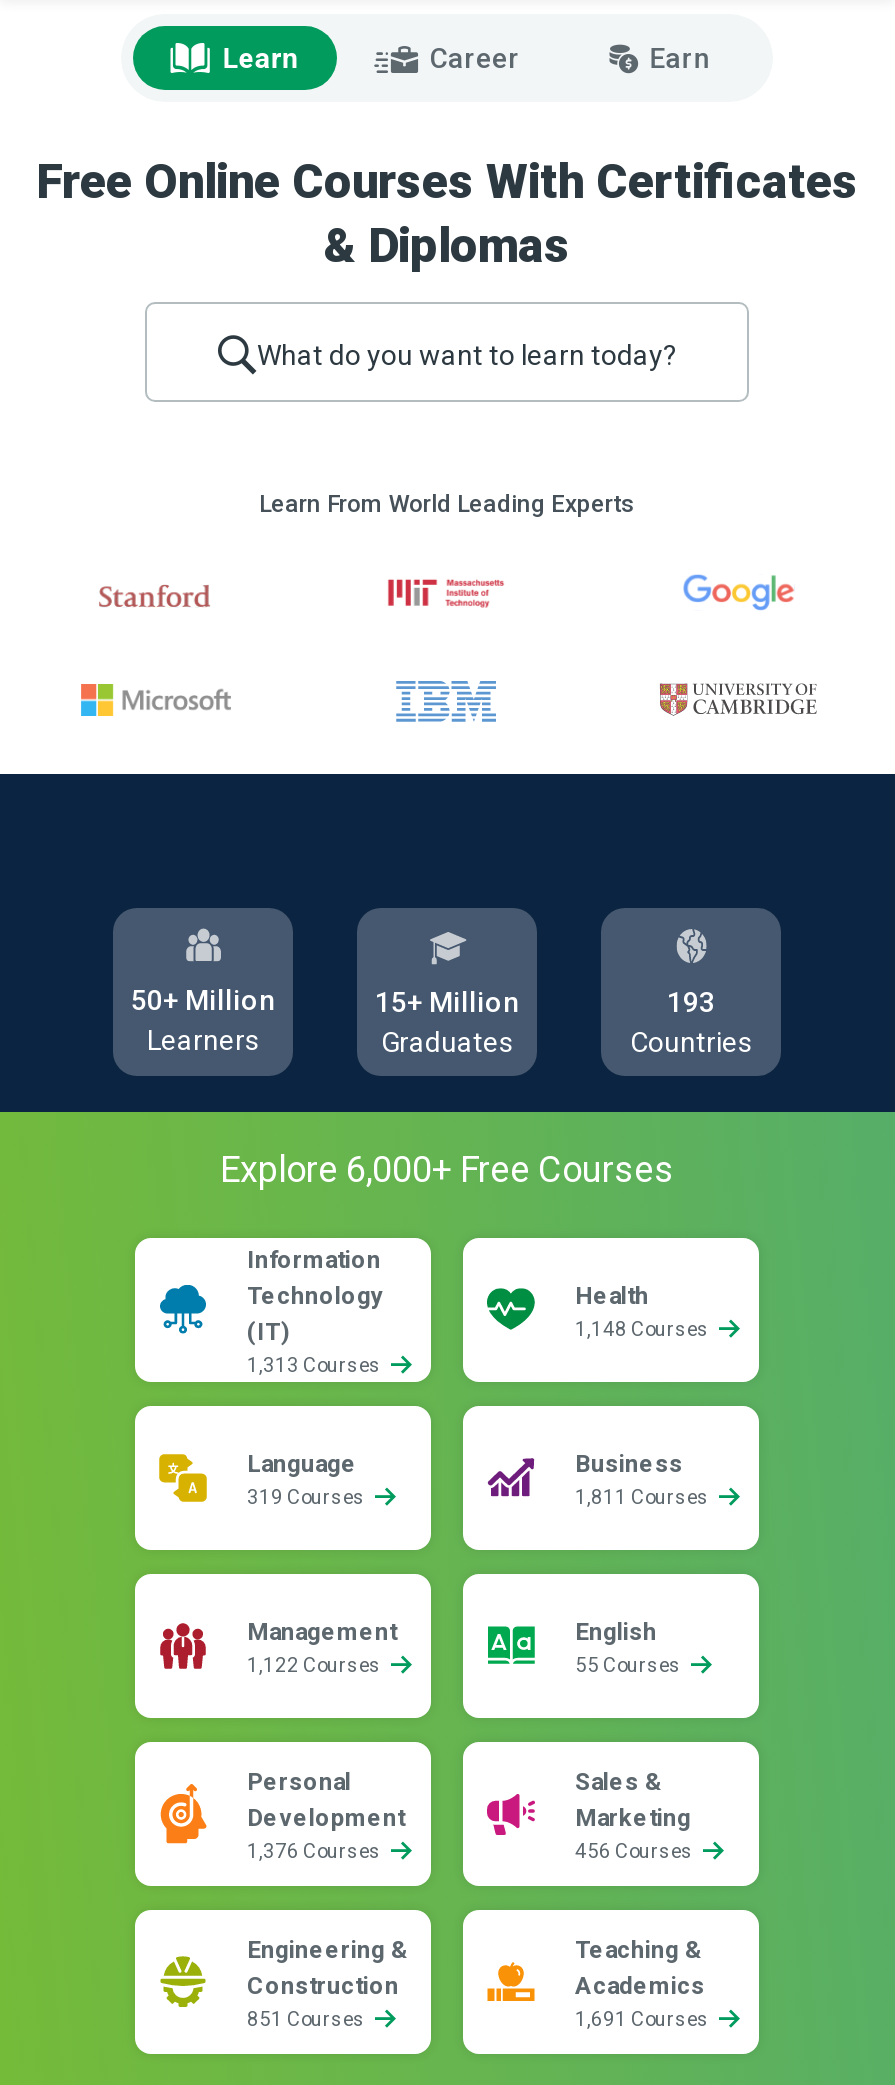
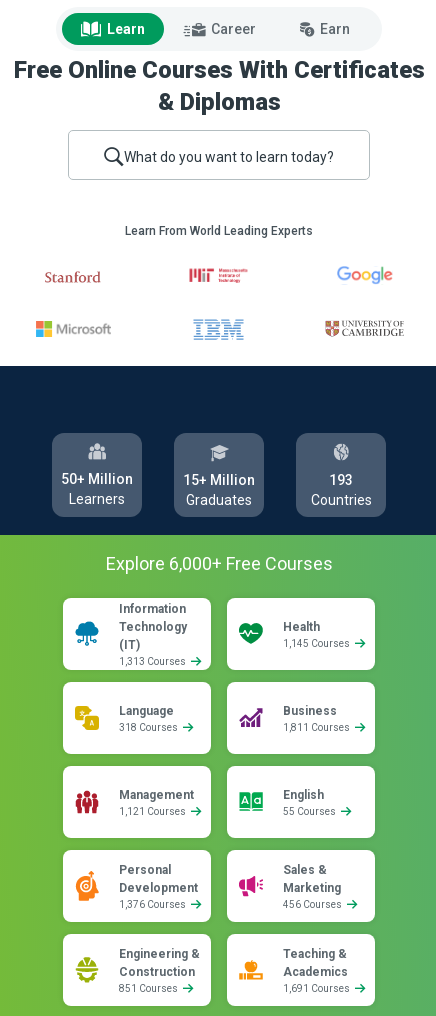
- 1,148 Courses
+ 1,145 Courses

- 319 Courses
+ 318 Courses

- 1,122 Courses
+ 1,121 Courses
